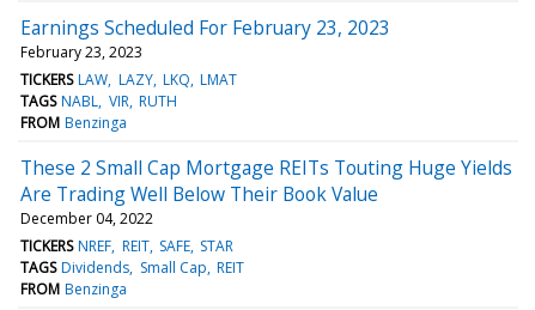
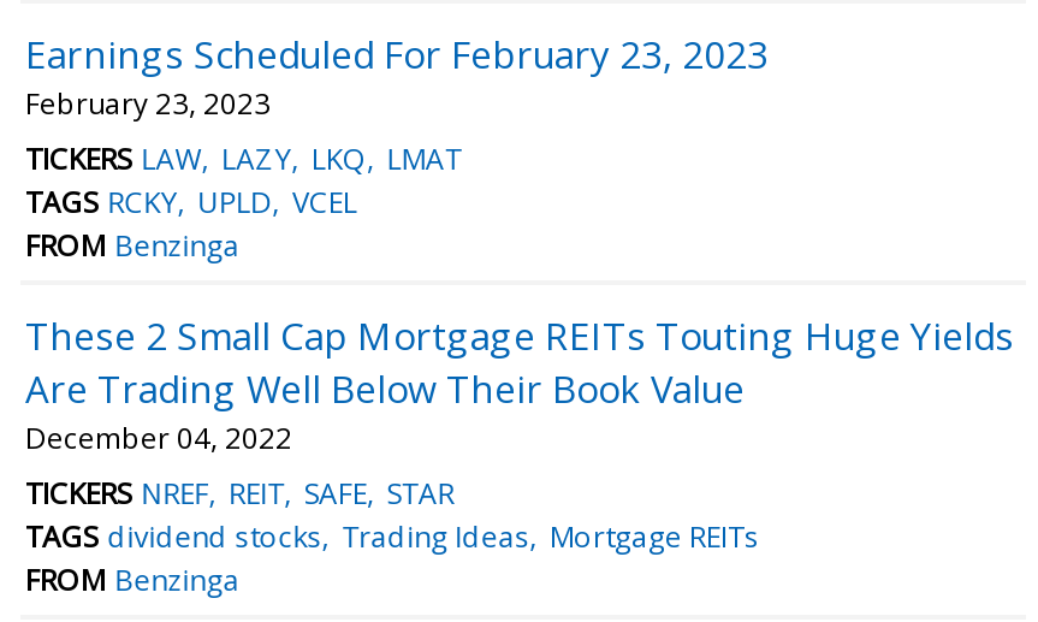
- TAGS NABL VIR RUTH
+ TAGS RCKY UPLD VCEL

- TAGS Dividends Small Cap REIT
+ TAGS dividend stocks Trading Ideas Mortgage REITs
